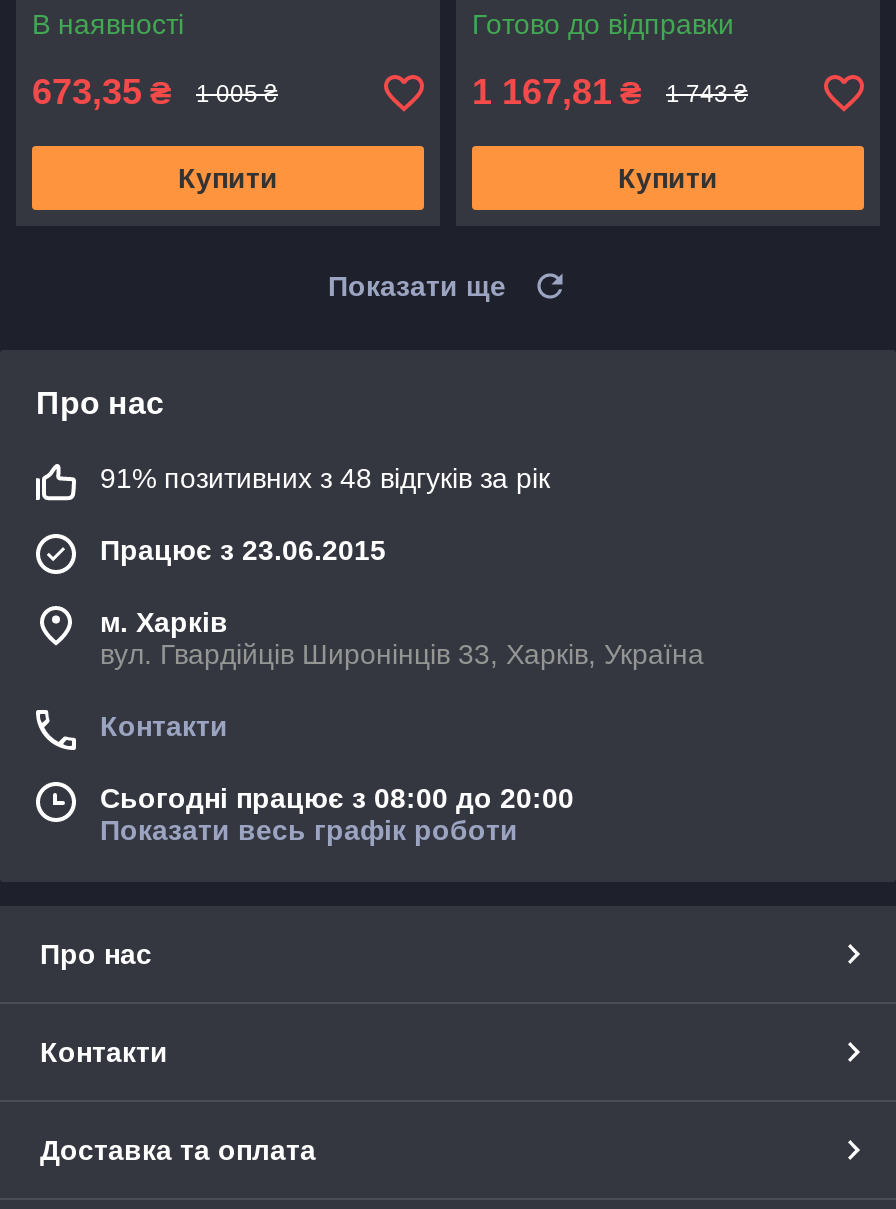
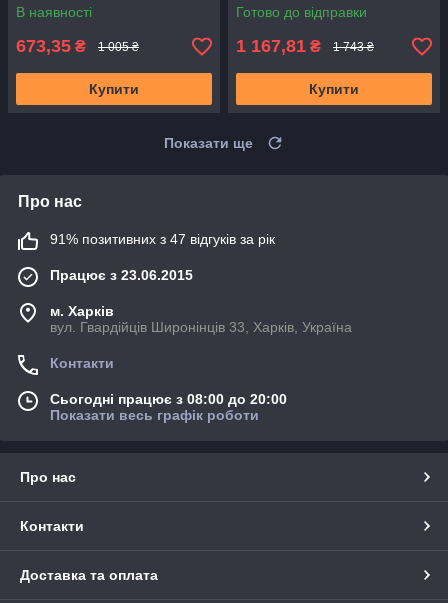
- 91% позитивних з 48 відгуків за рік
+ 91% позитивних з 47 відгуків за рік
